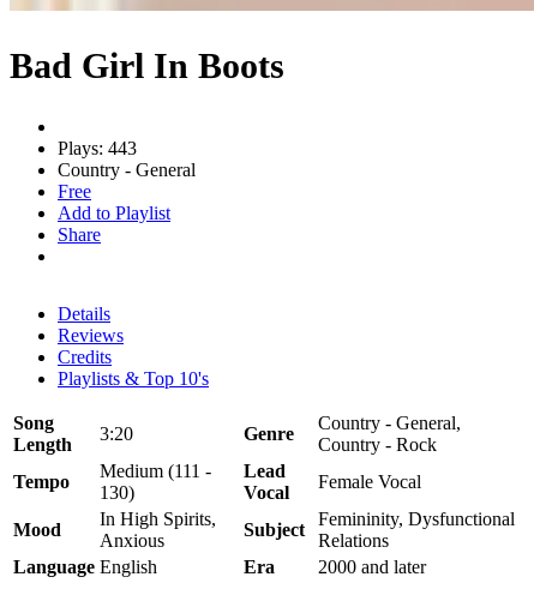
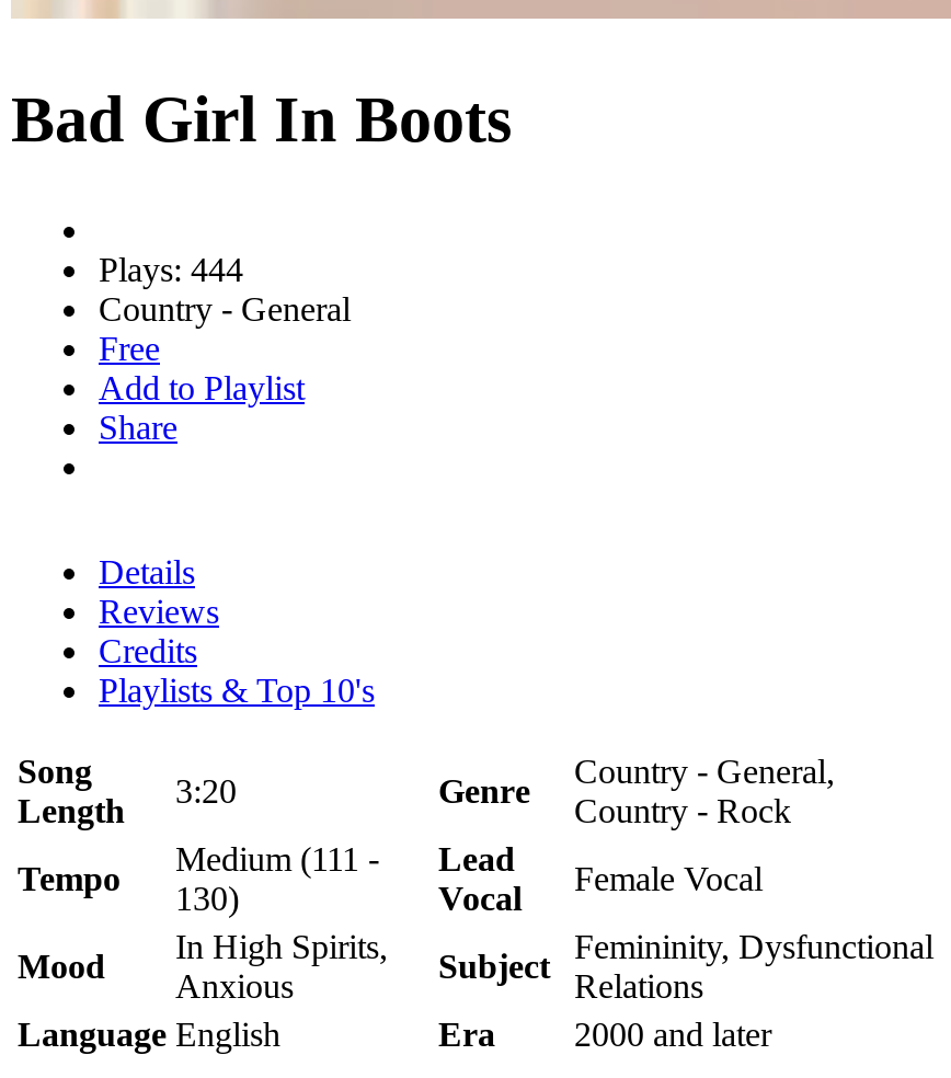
- Plays: 443
+ Plays: 444
